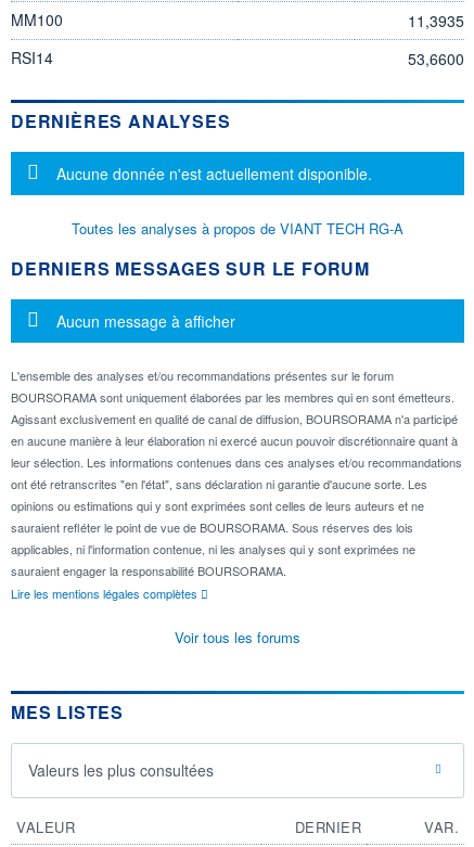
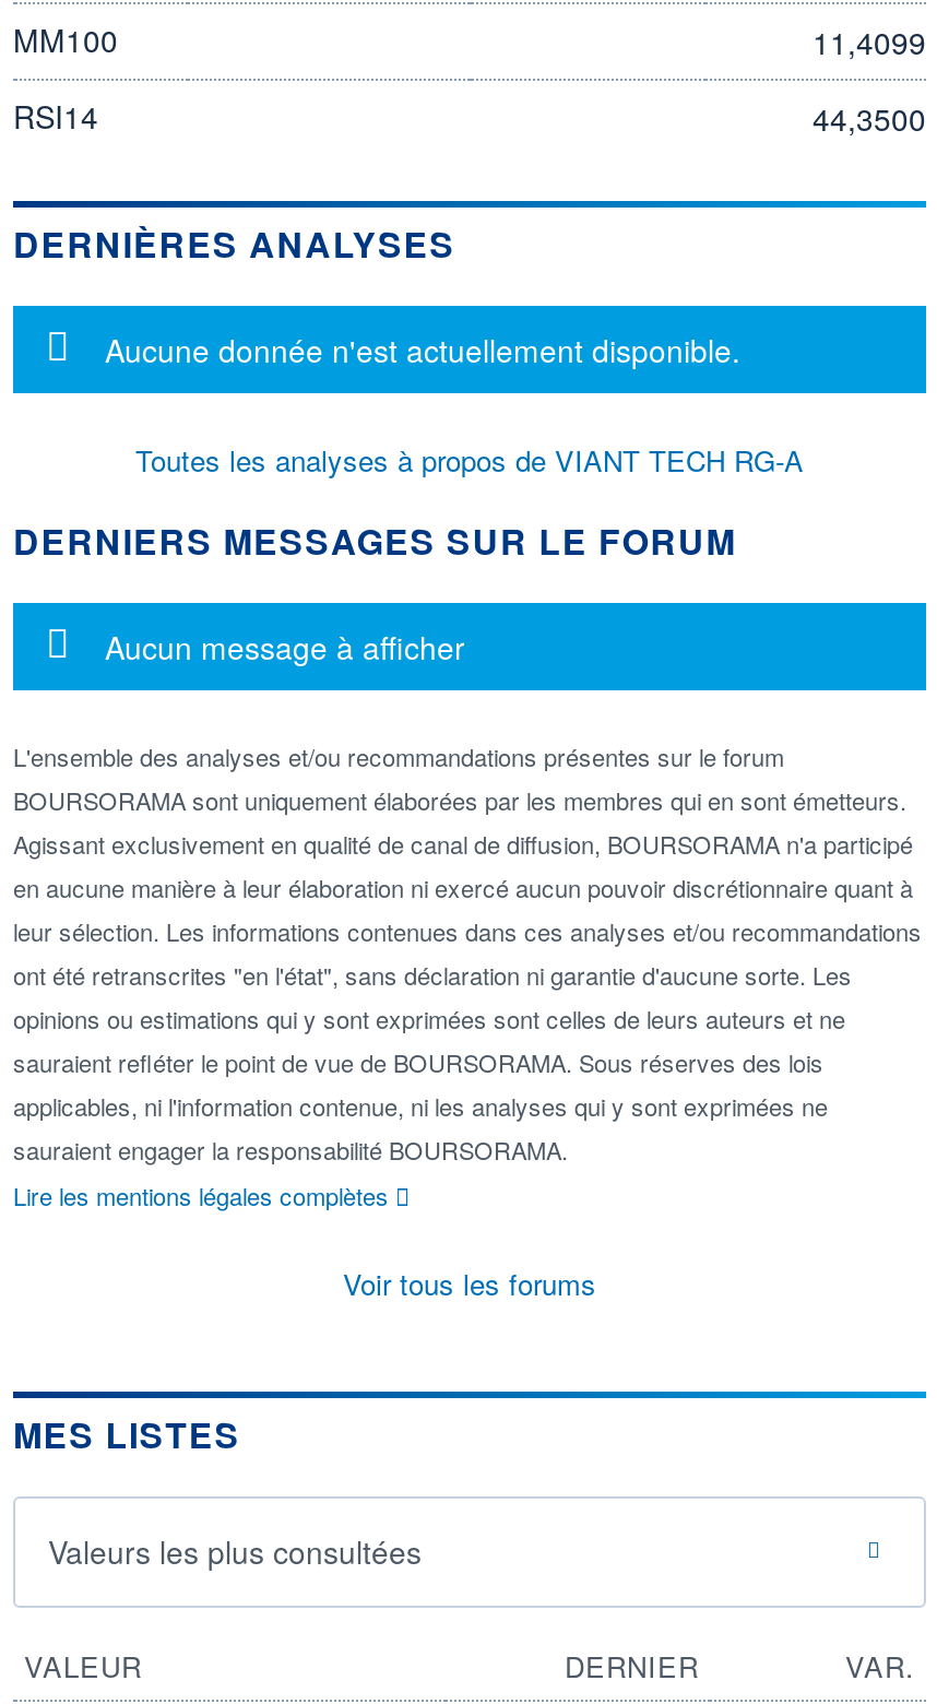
- 11,3935
+ 11,4099

- 53,6600
+ 44,3500
